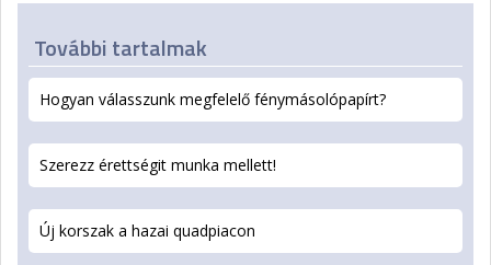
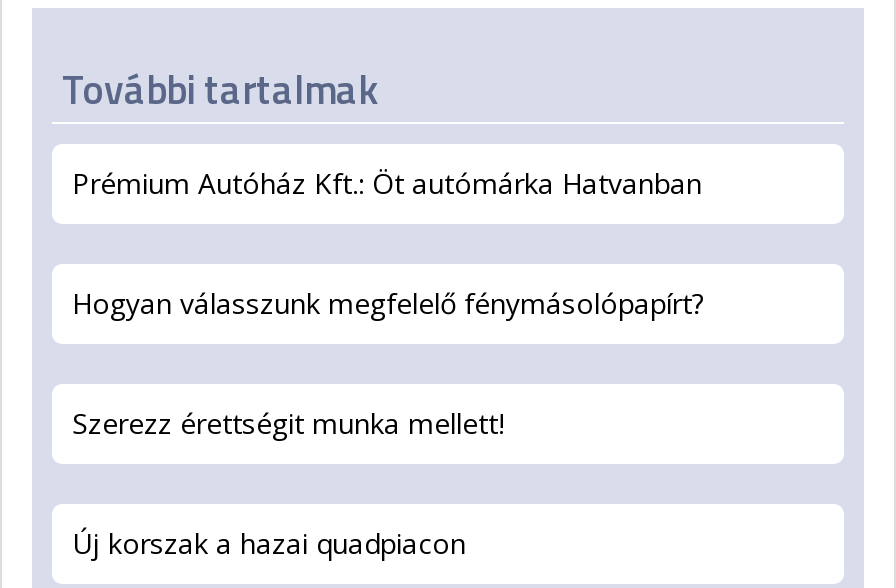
+ Prémium Autóház Kft.: Öt autómárka Hatvanban
